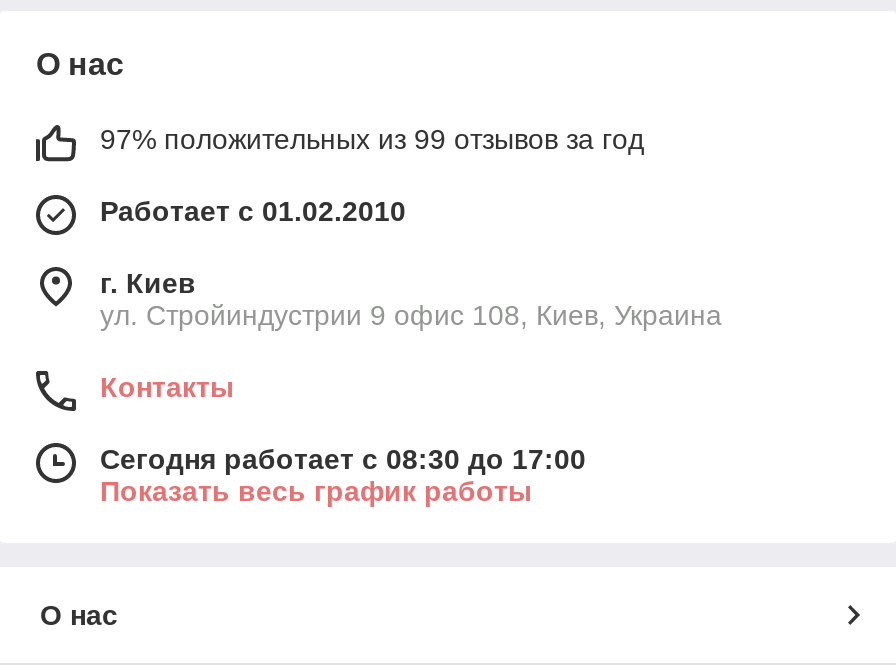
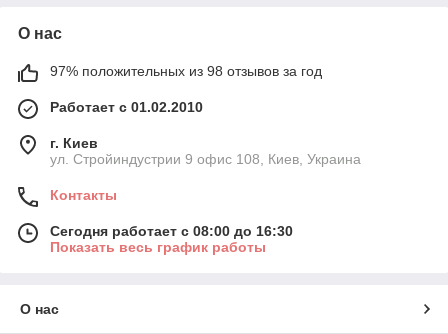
- 97% положительных из 99 отзывов за год
+ 97% положительных из 98 отзывов за год

- Сегодня работает с 08:30 до 17:00
+ Сегодня работает с 08:00 до 16:30
